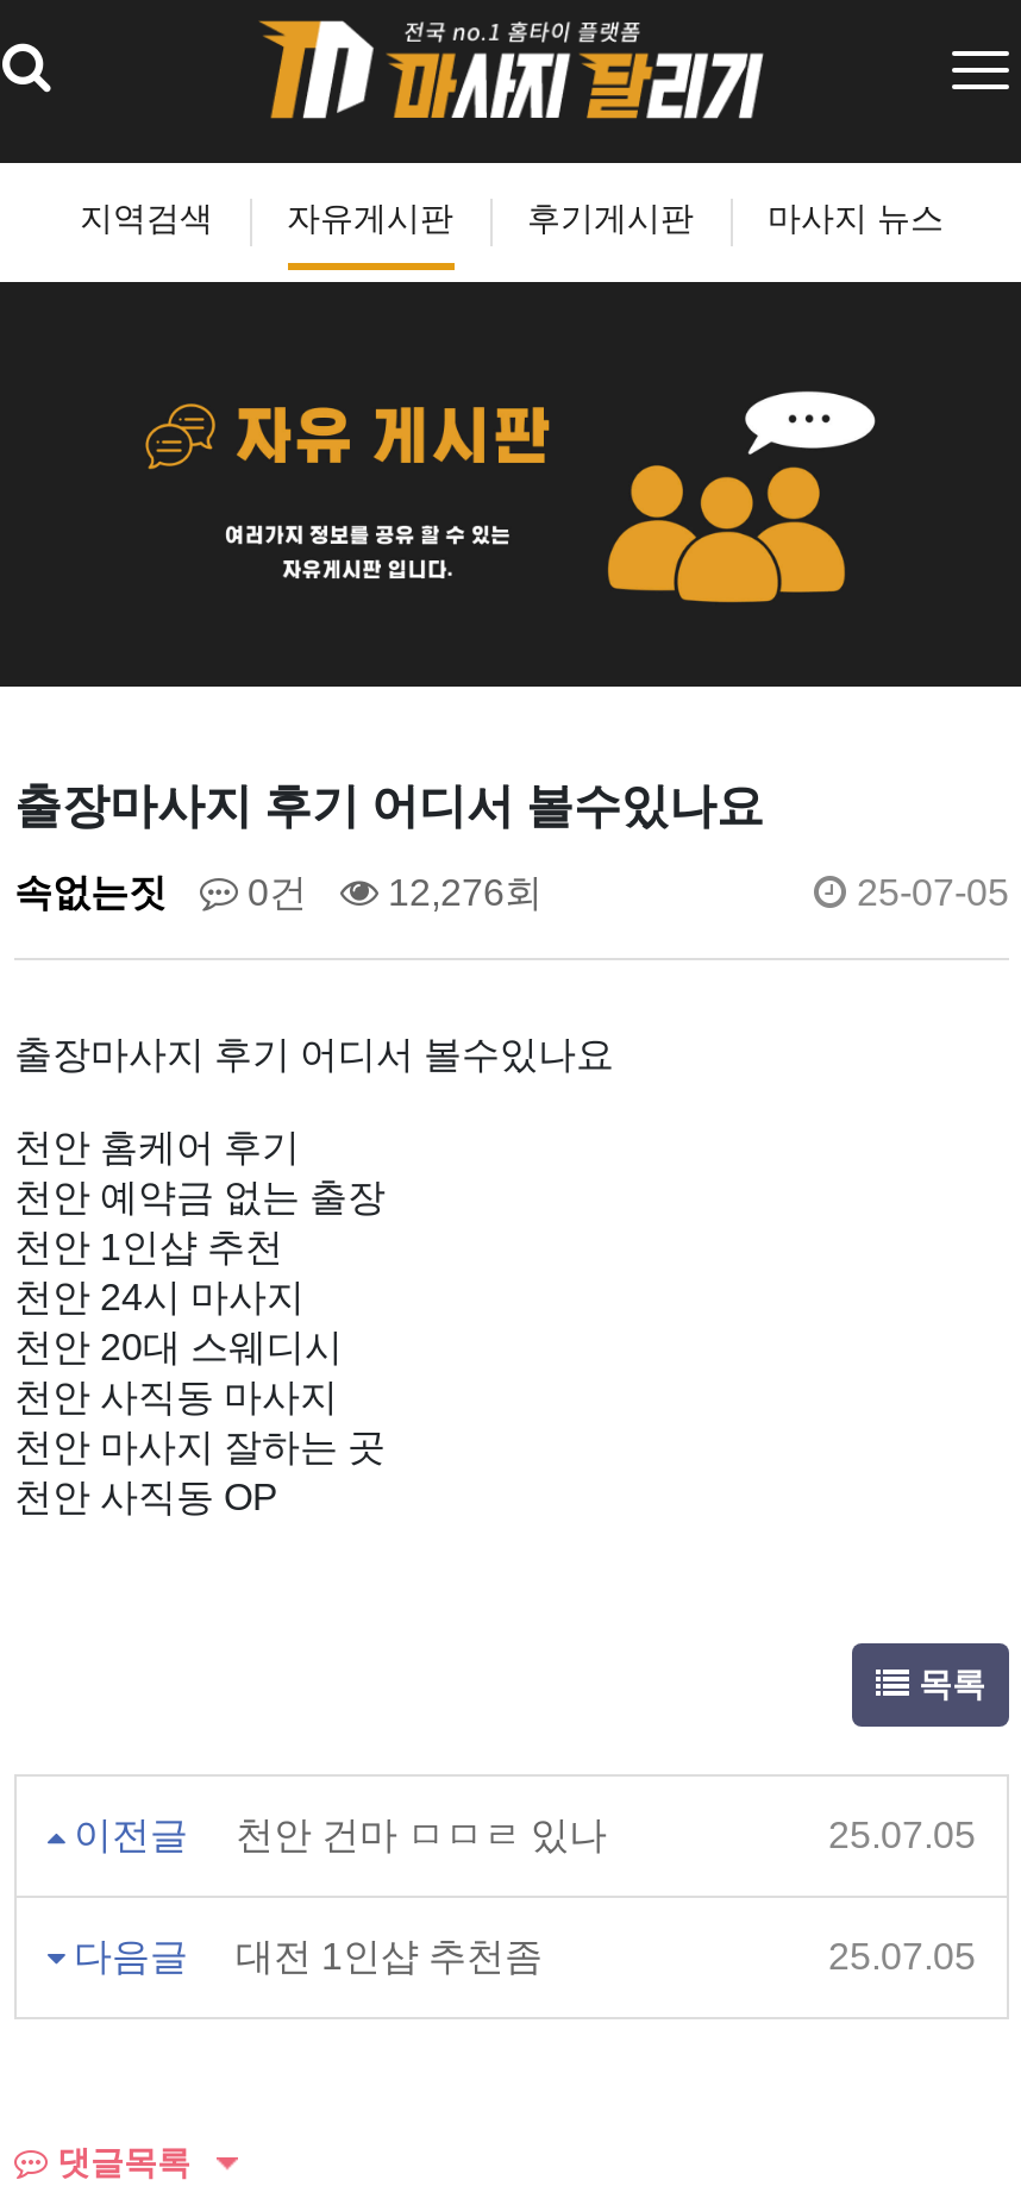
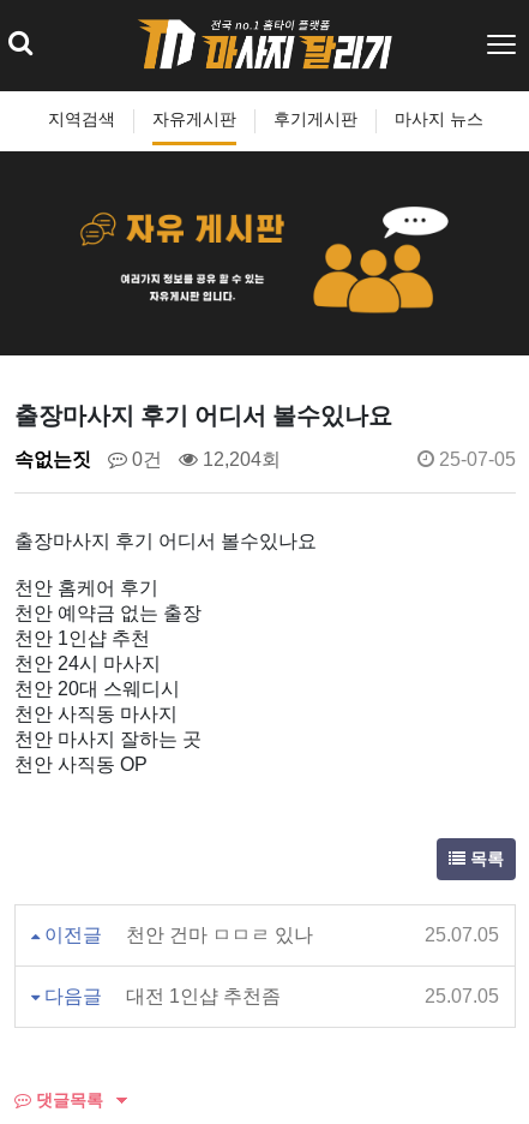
- 속없는짓 0건 12,276회
+ 속없는짓 0건 12,204회
